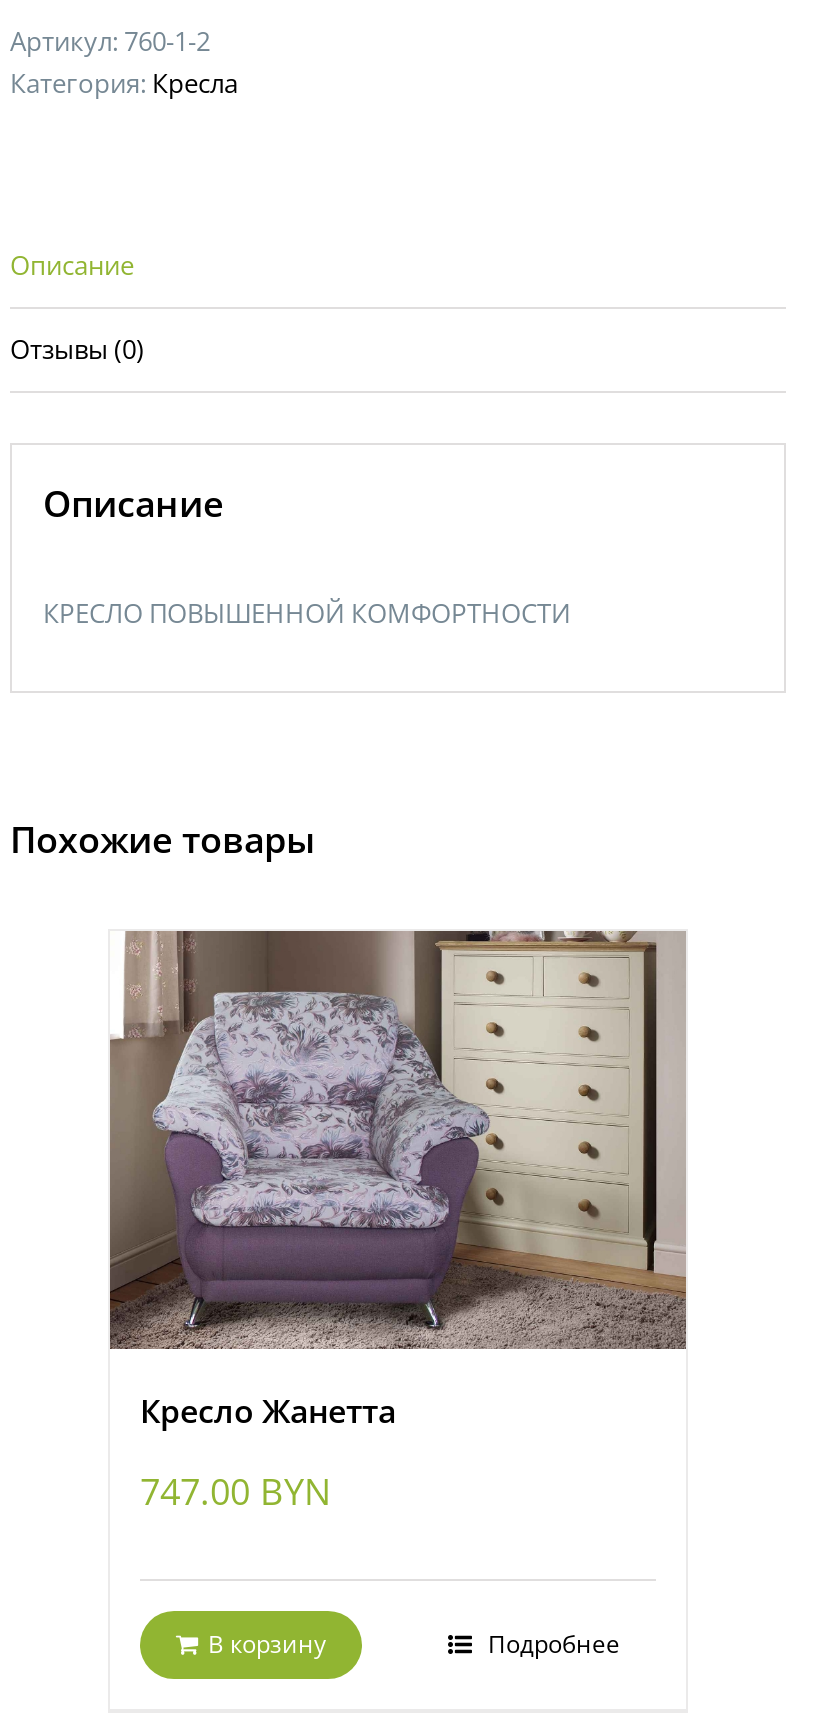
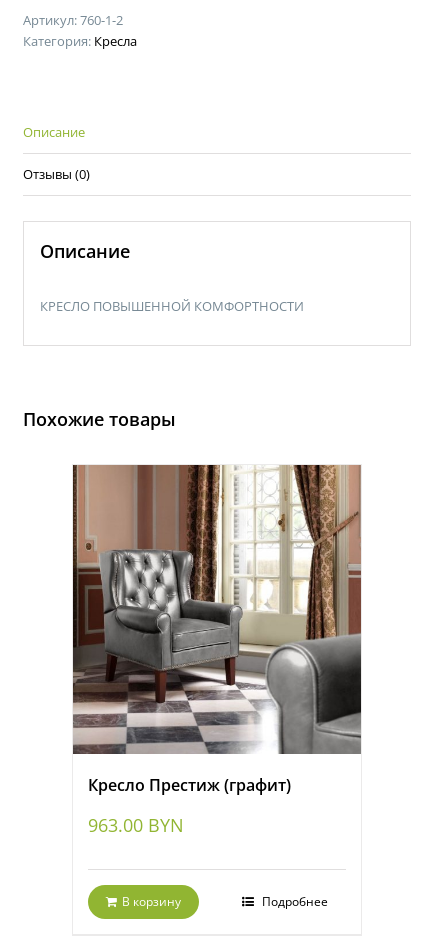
- [image]
- Кресло Жанетта
+ [image]
+ Кресло Престиж (графит)

- 747.00 BYN
+ 963.00 BYN
